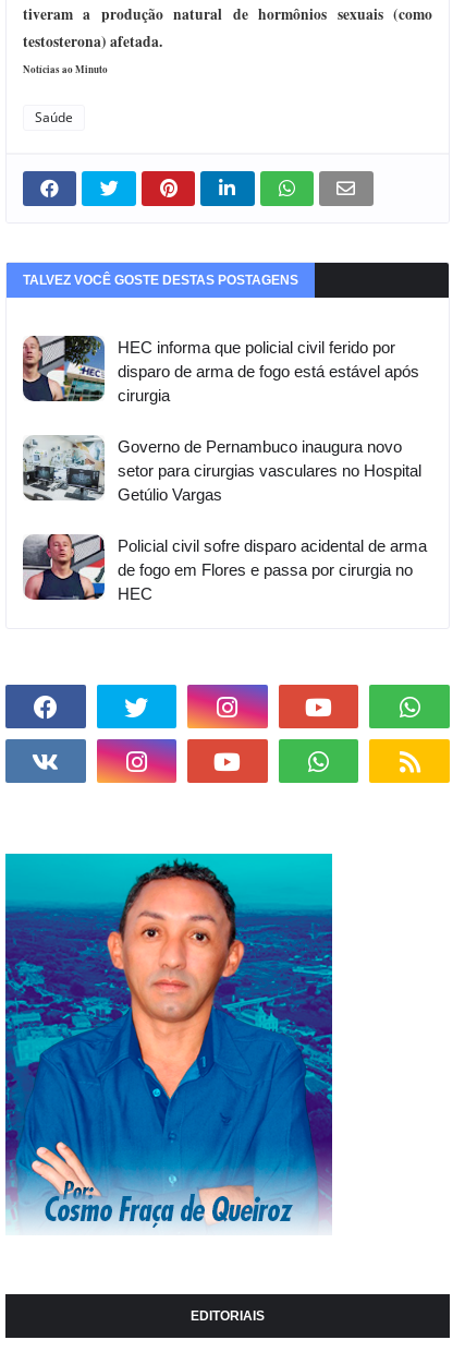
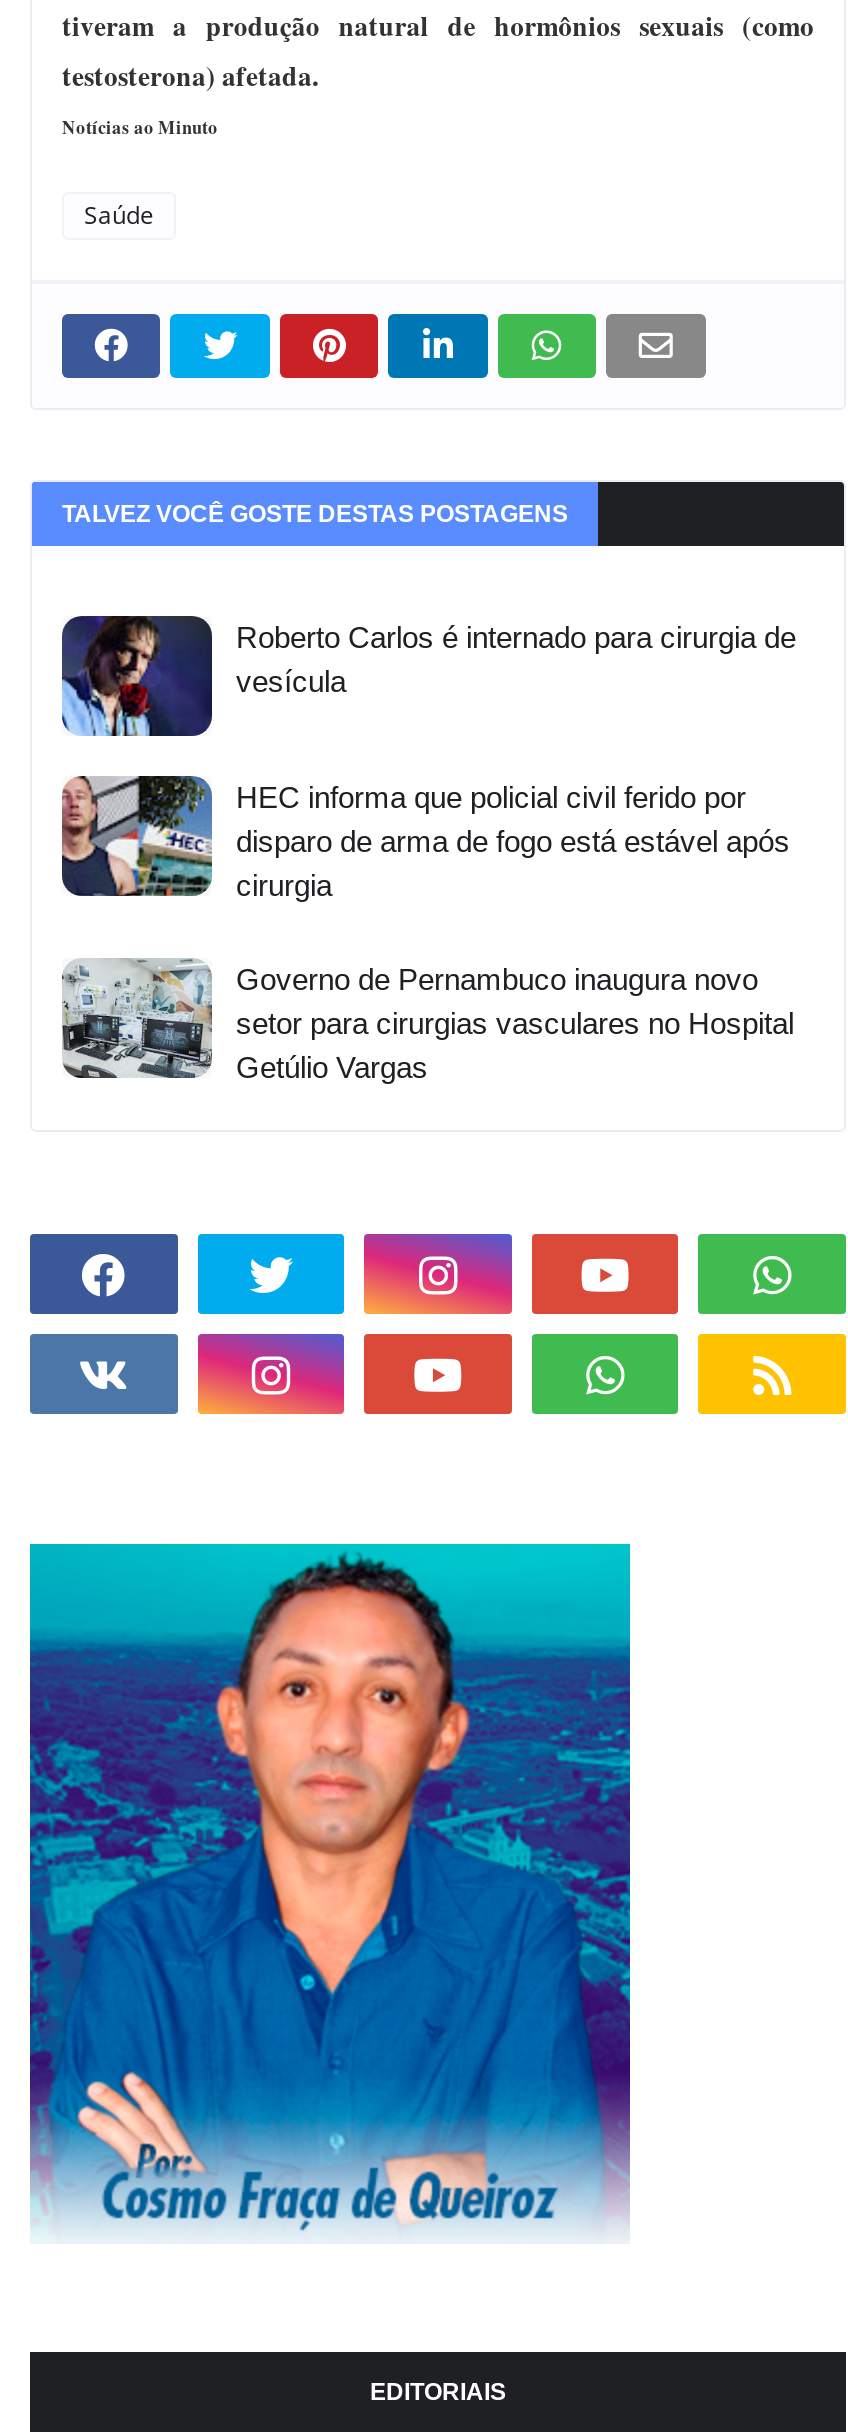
+ [image]
+ Roberto Carlos é internado para cirurgia de
+ vesícula

moved down: [image] | HEC informa que policial civil ferido por | disparo de arma de fogo está estável após | cirurgia | Governo de Pernambuco inaugura novo | setor para cirurgias vasculares no Hospital | Getúlio Vargas

- [image]
- Policial civil sofre disparo acidental de arma
- de fogo em Flores e passa por cirurgia no
- HEC
